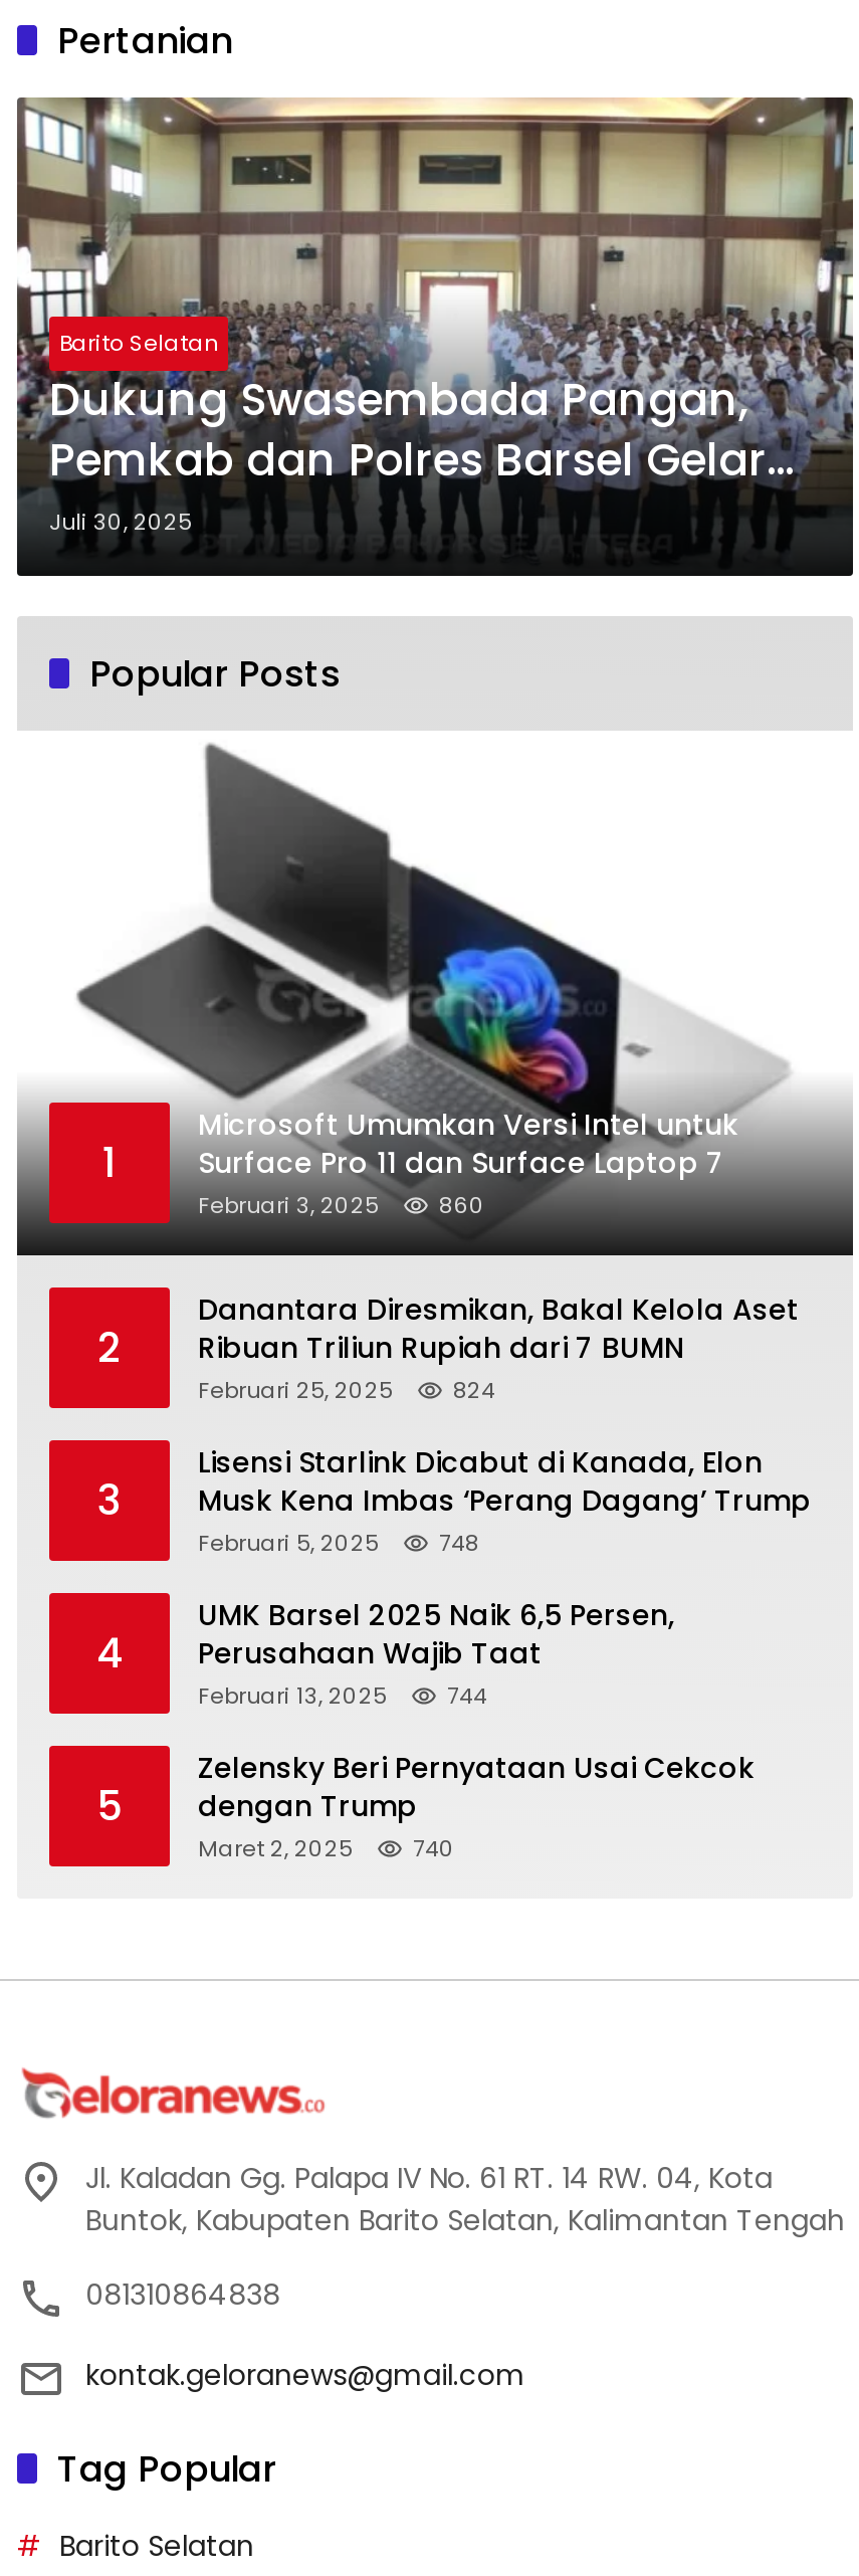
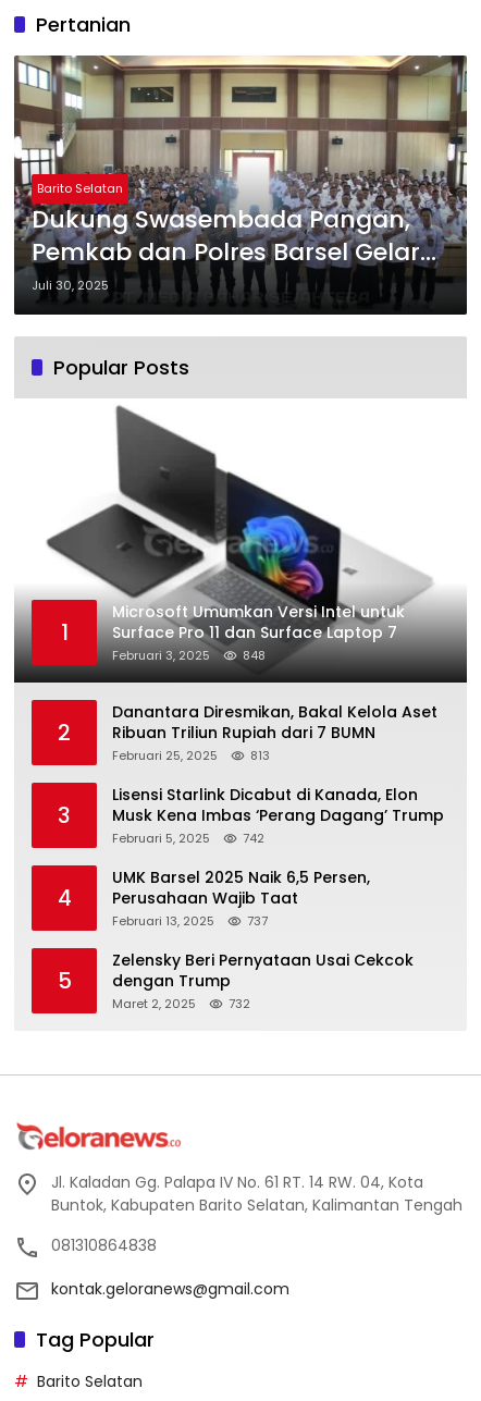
- Februari 3, 2025 860
+ Februari 3, 2025 848

- Februari 25, 2025 824
+ Februari 25, 2025 813

- Februari 5, 2025 748
+ Februari 5, 2025 742

- Februari 13, 2025 744
+ Februari 13, 2025 737

- Maret 2, 2025 740
+ Maret 2, 2025 732
